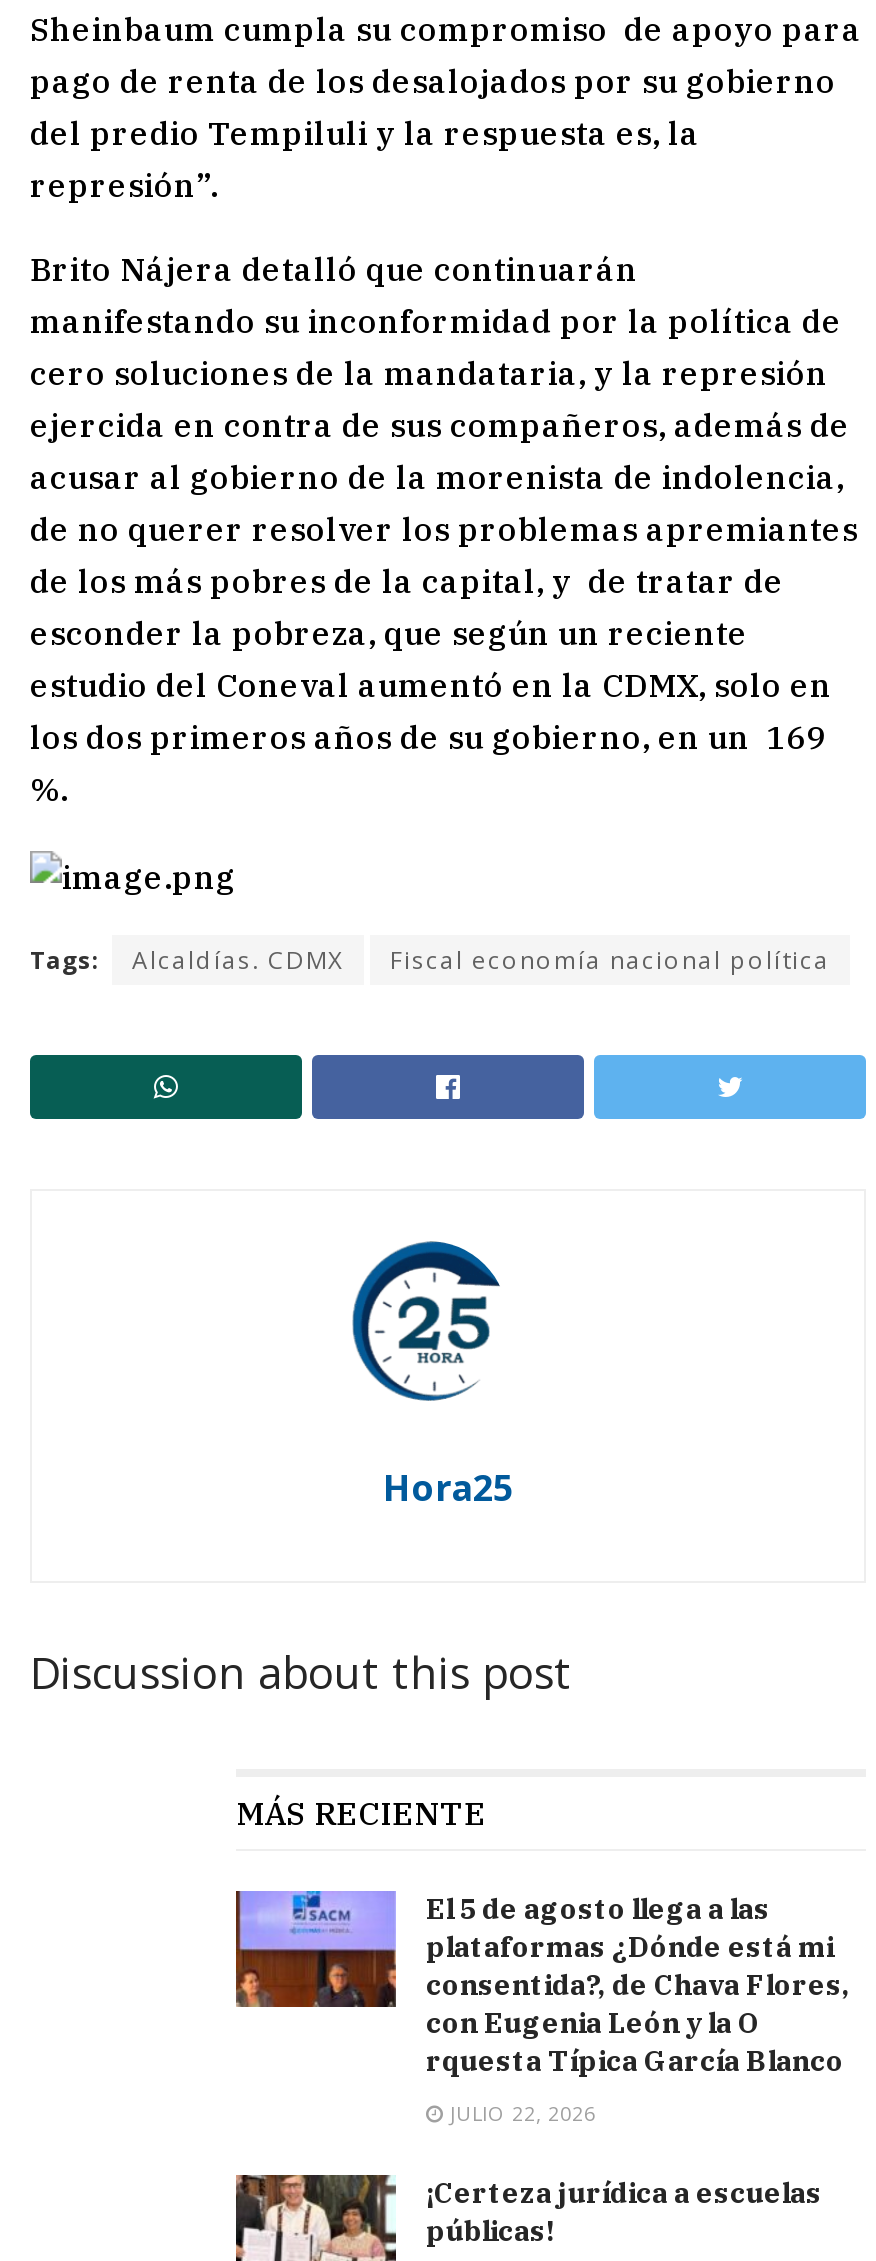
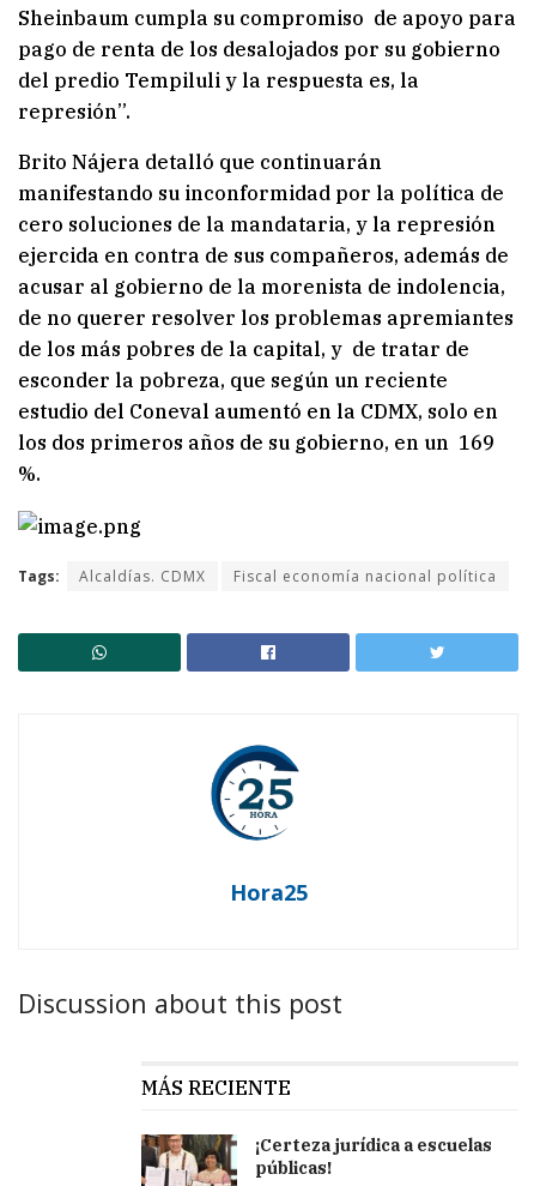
- [image]
- El 5 de agosto llega a las
- plataformas ¿Dónde está mi
- consentida?, de Chava Flores,
- con Eugenia León y la O
- rquesta Típica García Blanco
- JULIO 22, 2026
